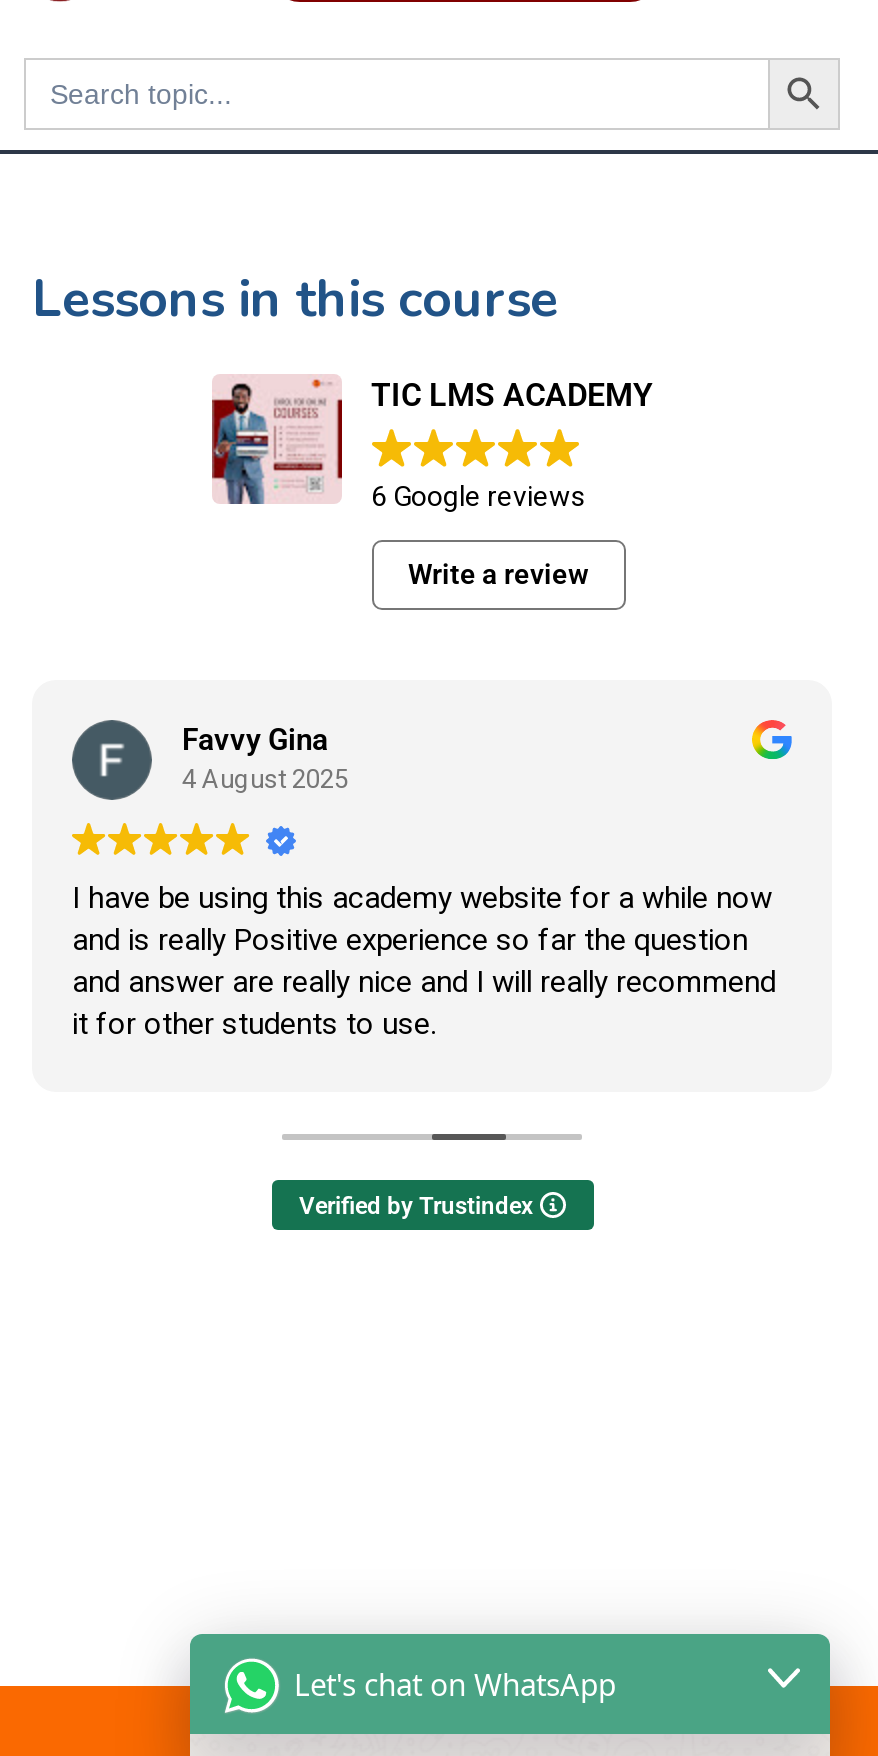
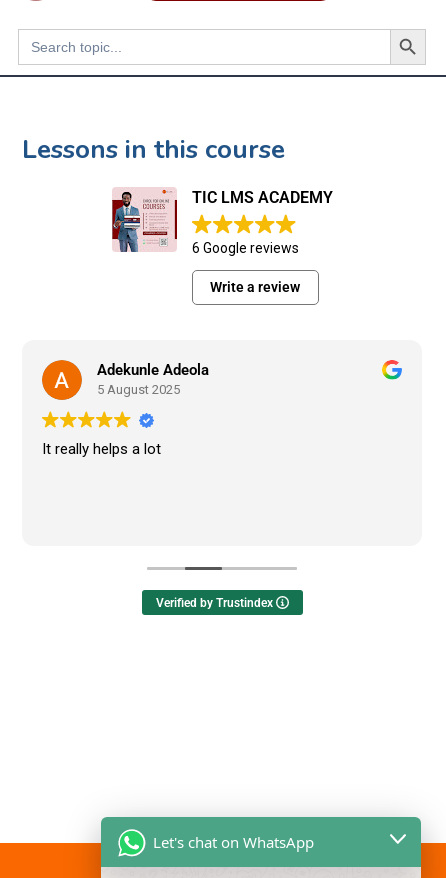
- [image]
- Favvy Gina
- 4 August 2025
+ [image]
+ Adekunle Adeola
+ 5 August 2025

- I have be using this academy website for a while now
- and is really Positive experience so far the question
- and answer are really nice and I will really recommend
- it for other students to use.
+ It really helps a lot
